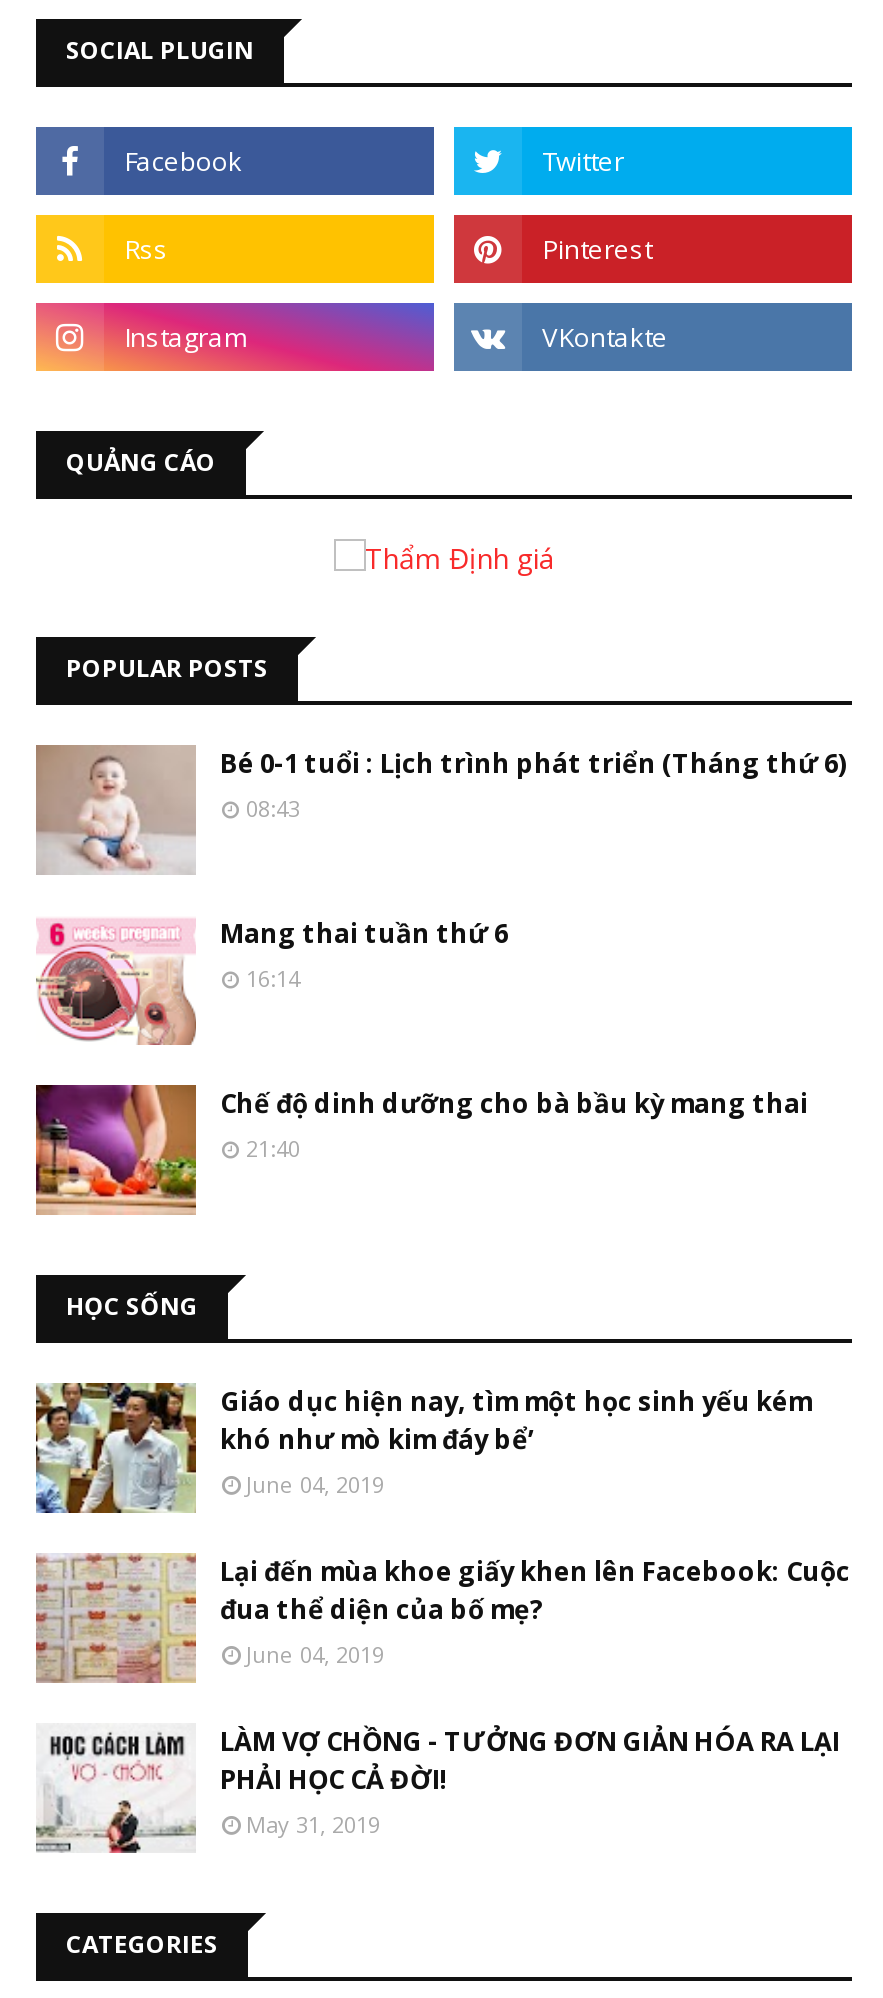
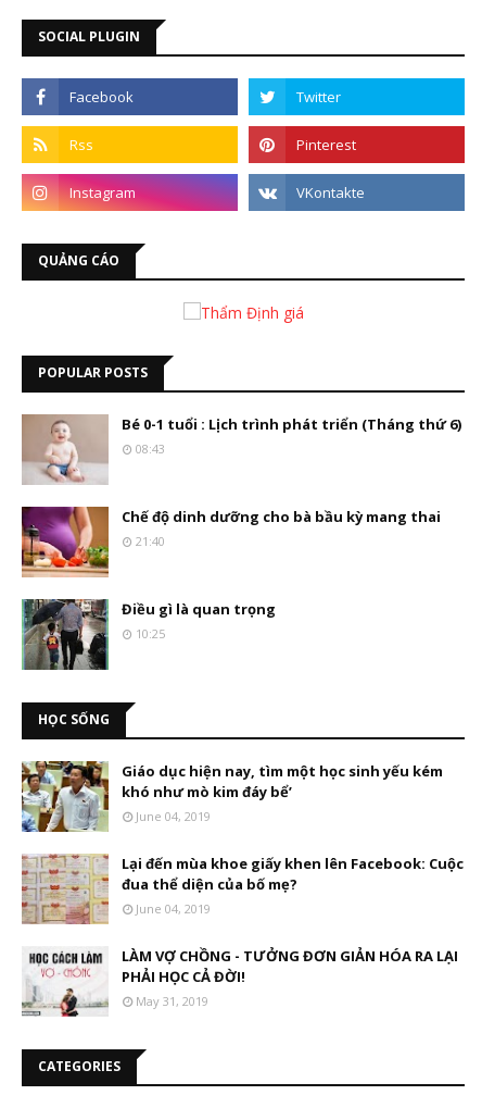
- [image]
- Mang thai tuần thứ 6
- 16:14

moved up: [image] | Chế độ dinh dưỡng cho bà bầu kỳ mang thai | 21:40

+ [image]
+ Điều gì là quan trọng
+ 10:25
